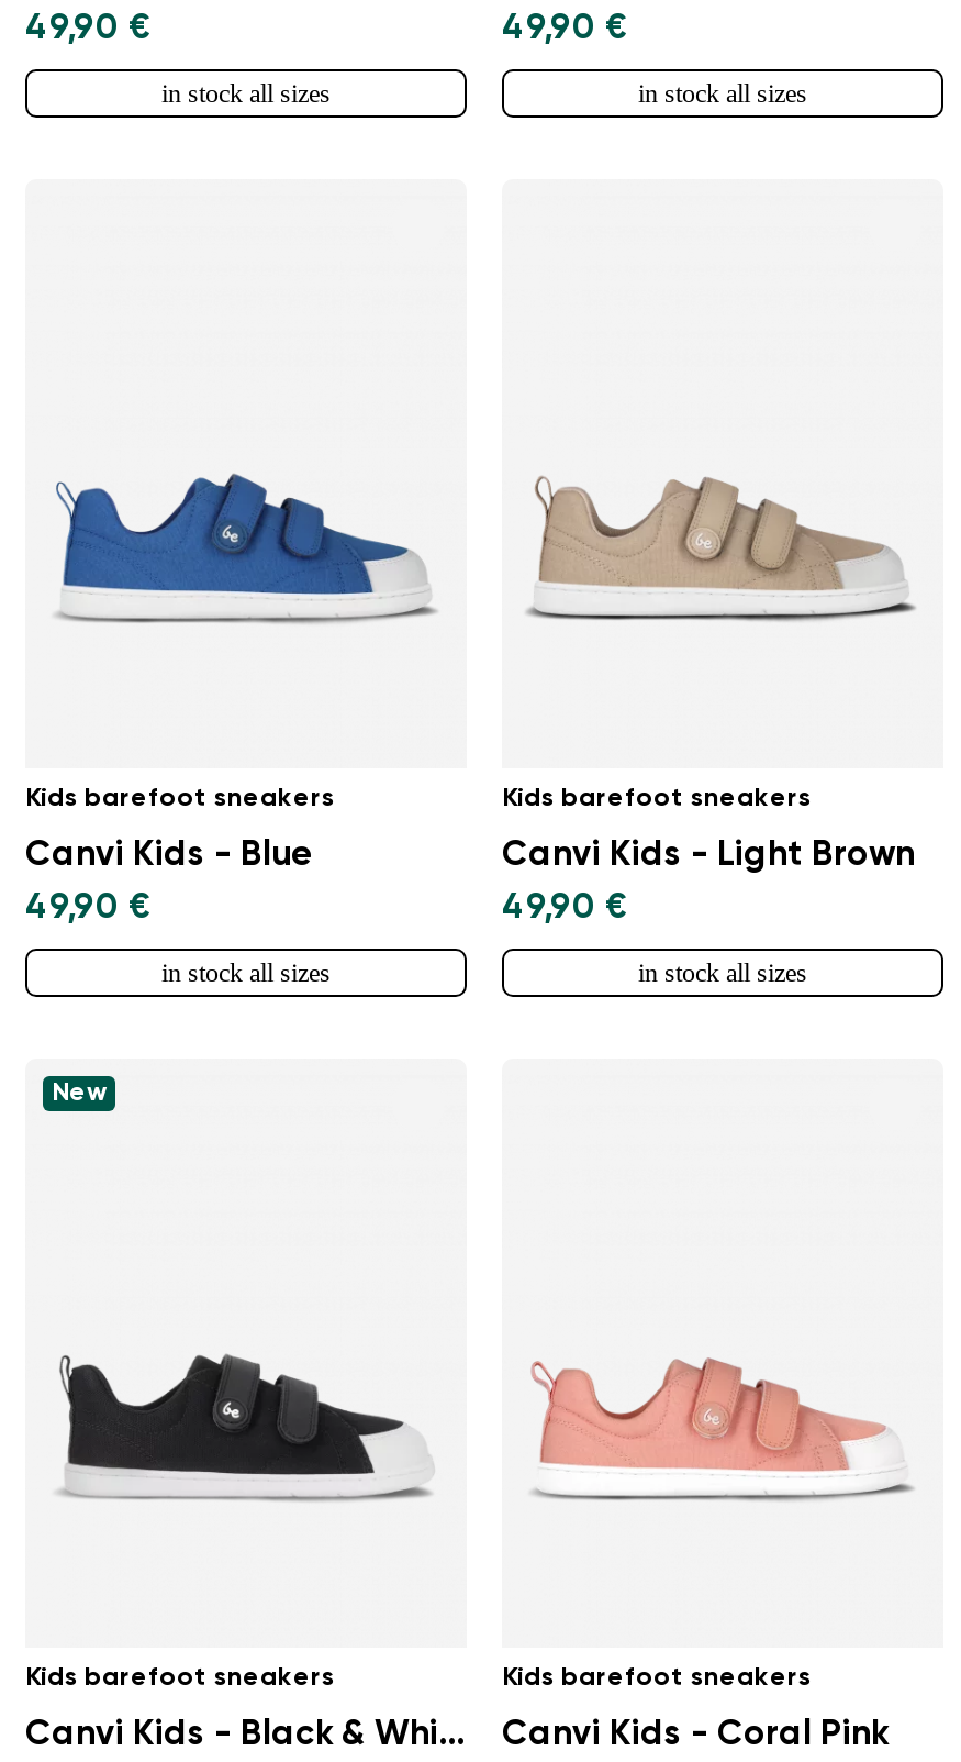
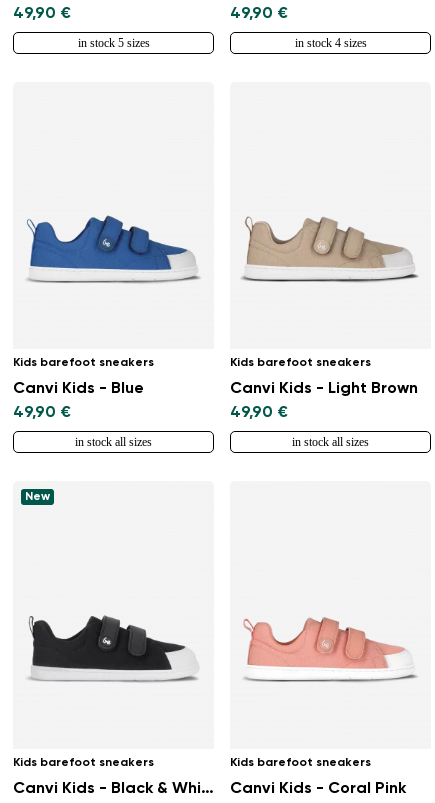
- in stock all sizes
+ in stock 5 sizes

- in stock all sizes
+ in stock 4 sizes
